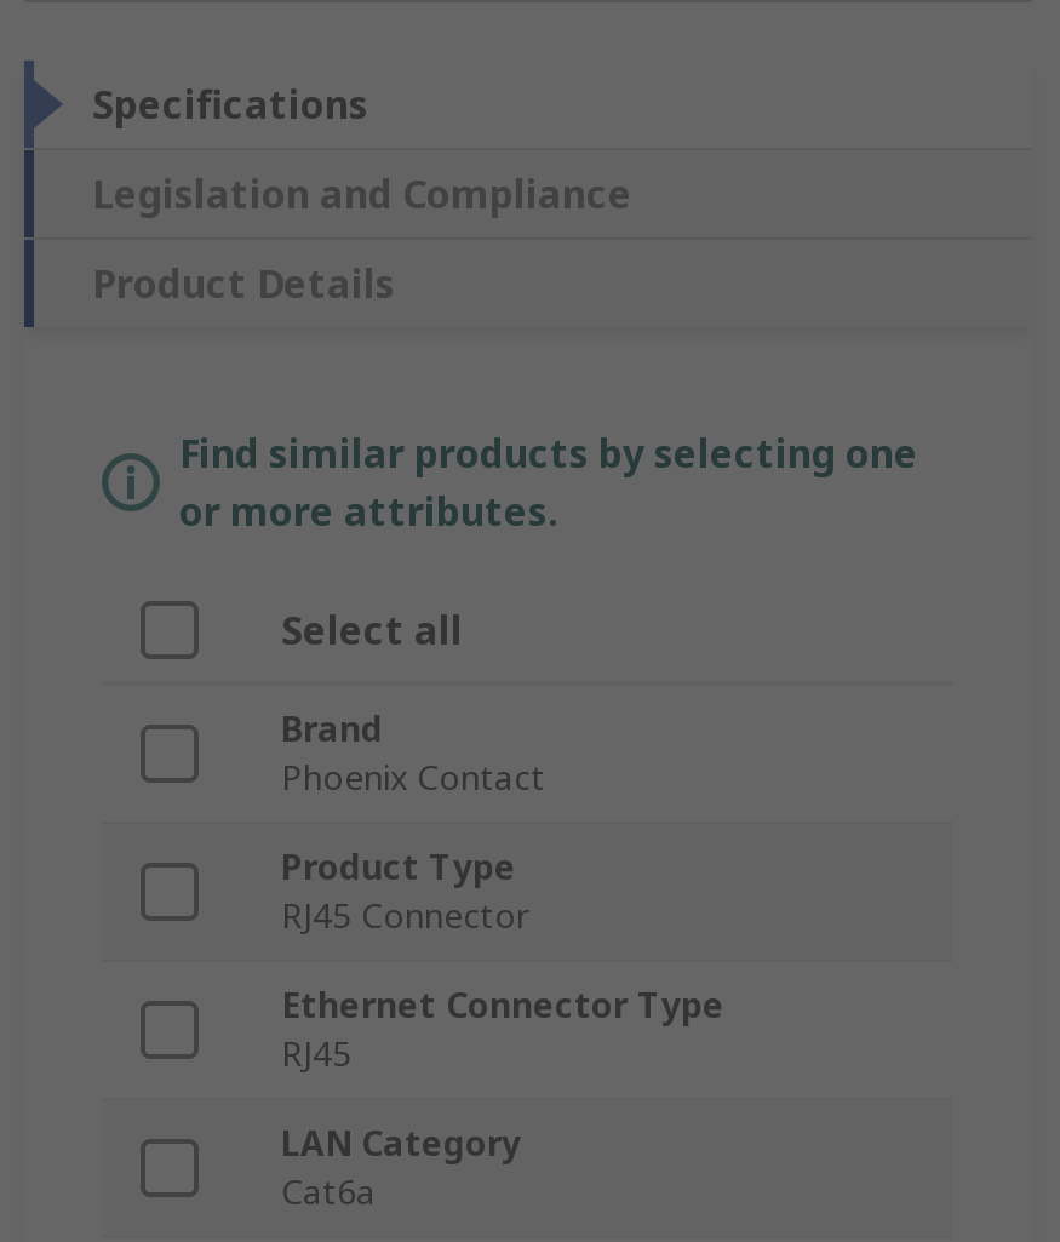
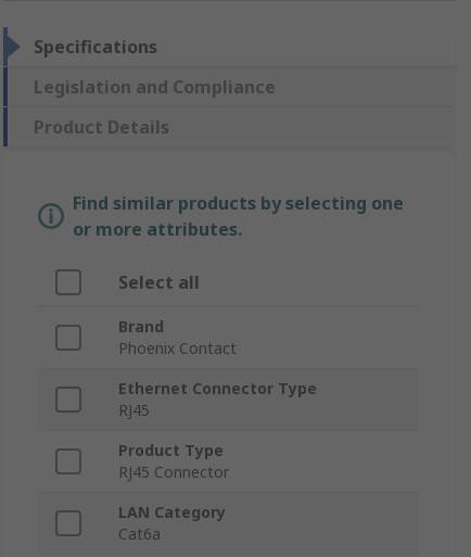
moved down: Product Type | RJ45 Connector

moved up: Ethernet Connector Type | RJ45
